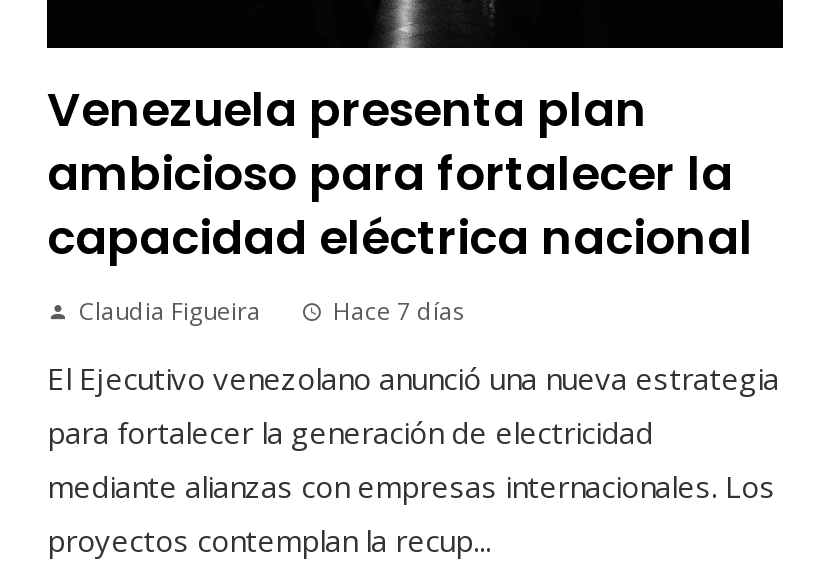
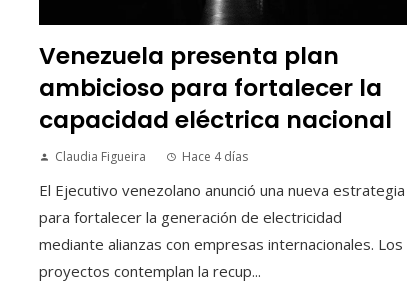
- Hace 7 días
+ Hace 4 días
